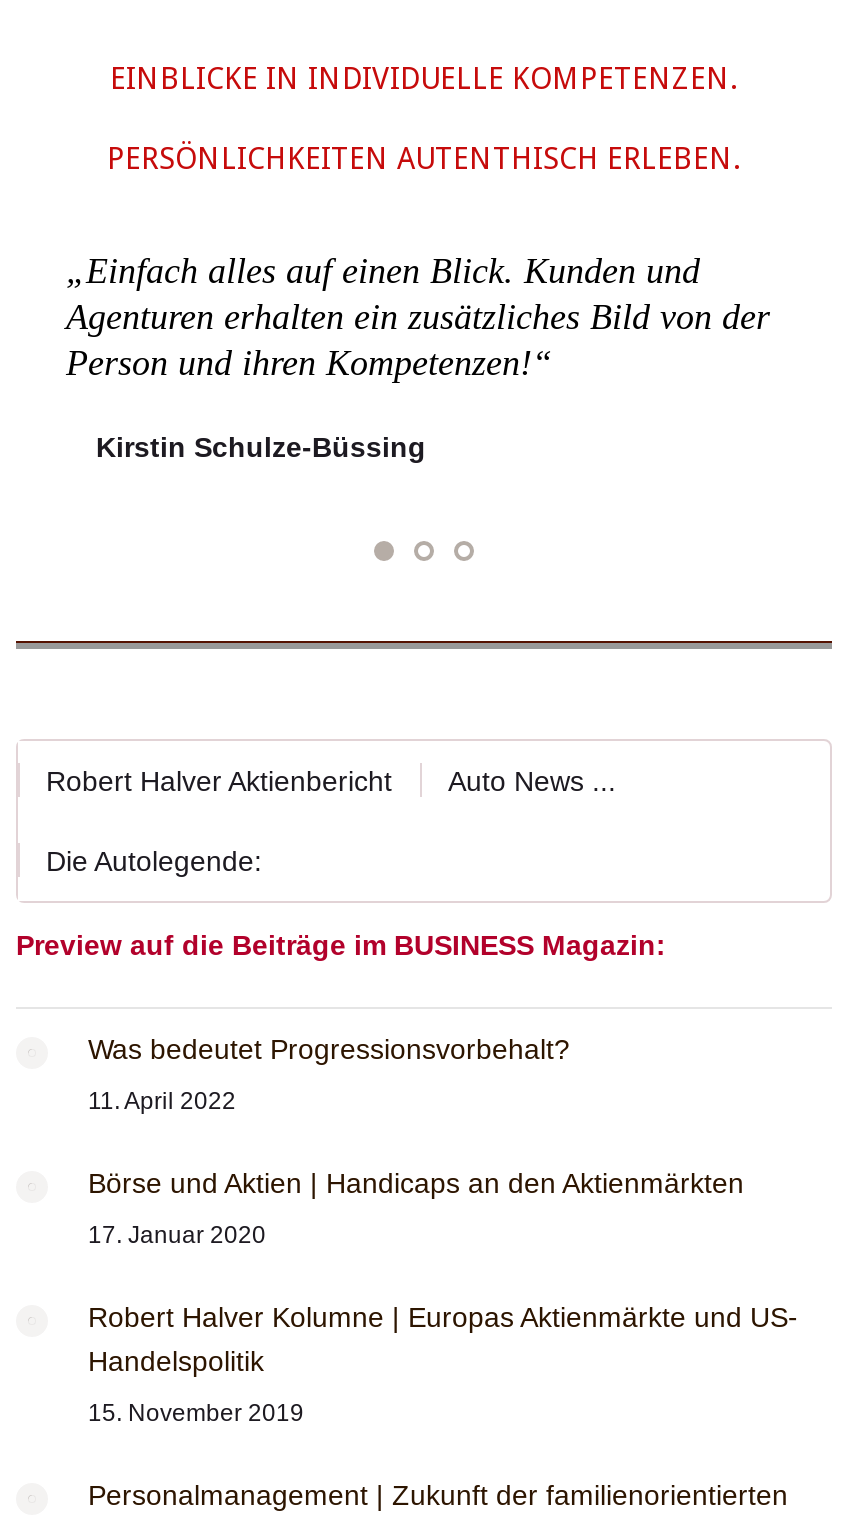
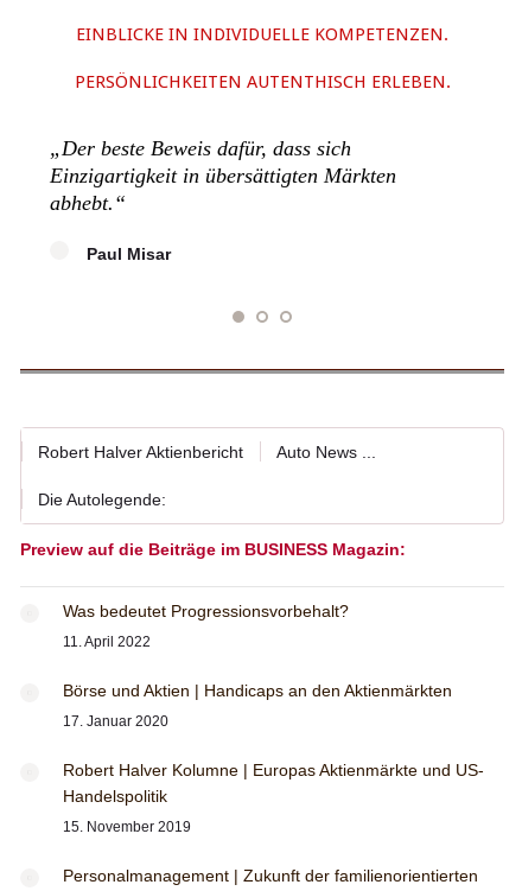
- „Einfach alles auf einen Blick. Kunden und
- Agenturen erhalten ein zusätzliches Bild von der
- Person und ihren Kompetenzen!“
+ „Der beste Beweis dafür, dass sich
+ Einzigartigkeit in übersättigten Märkten
+ abhebt.“

- Kirstin Schulze-Büssing
+ Paul Misar
